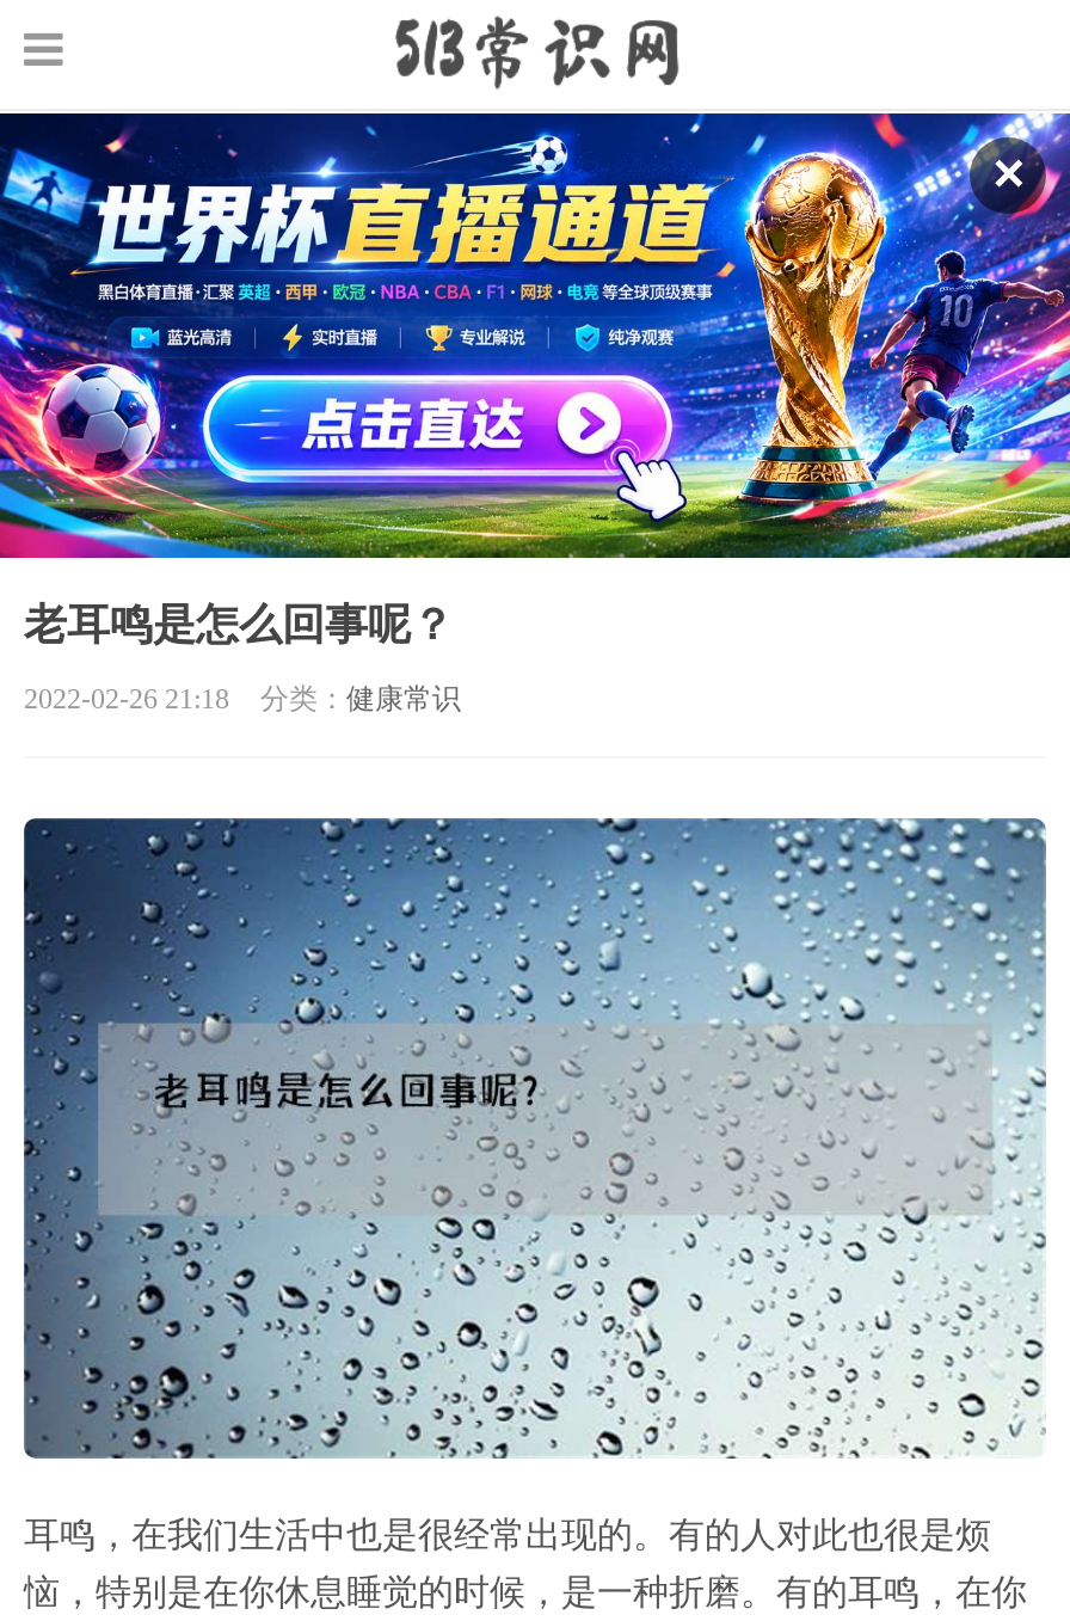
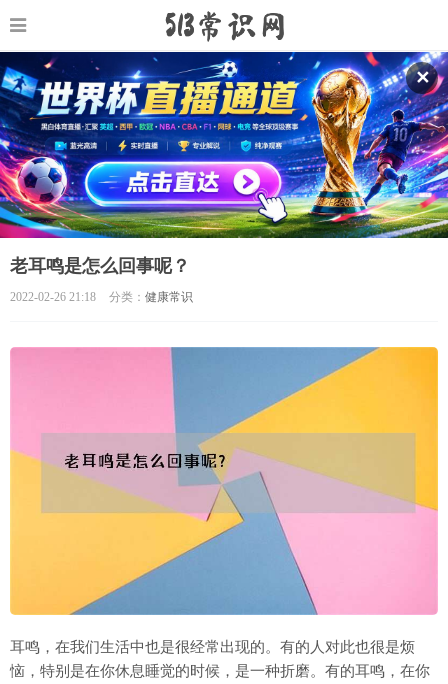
- [image]
+ [image]
